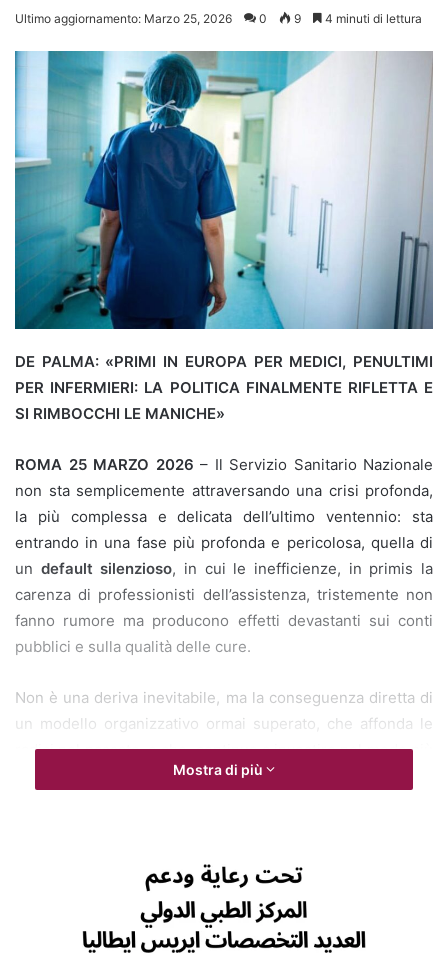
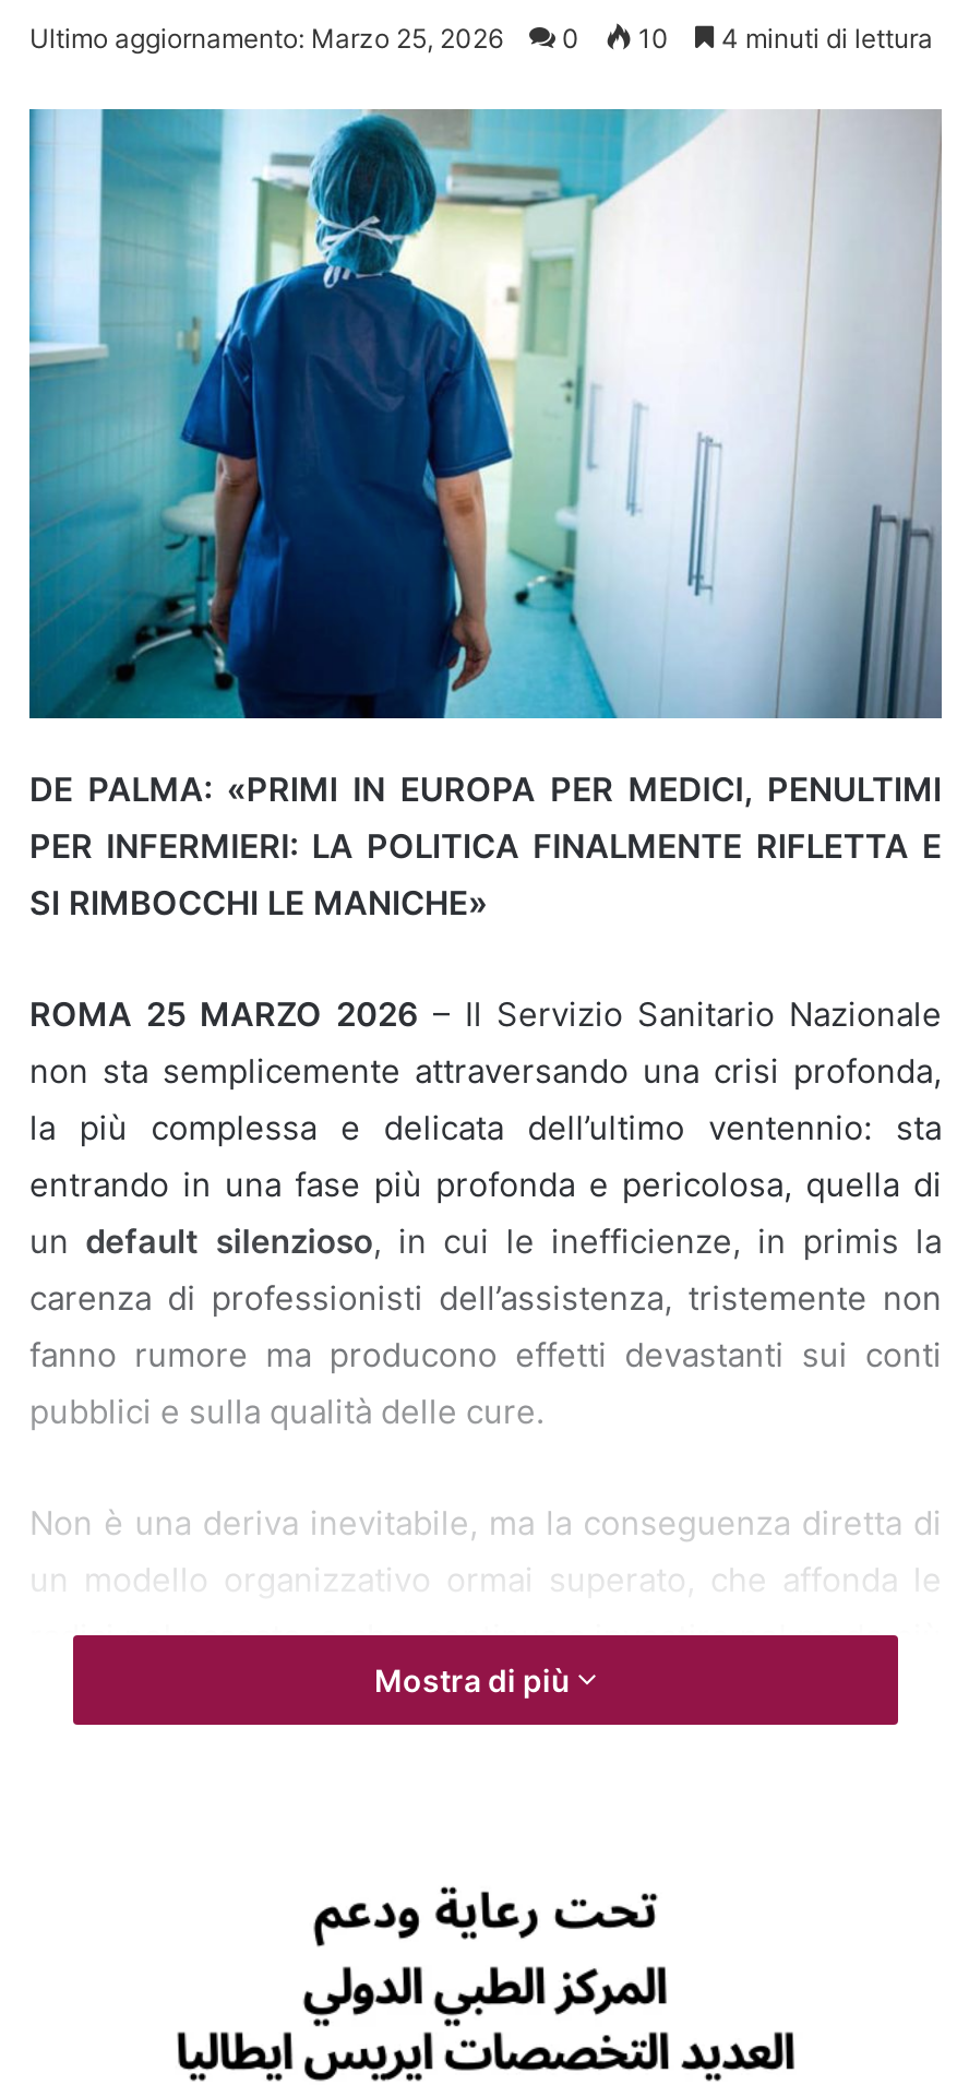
- Ultimo aggiornamento: Marzo 25, 2026 0 9 4 minuti di lettura
+ Ultimo aggiornamento: Marzo 25, 2026 0 10 4 minuti di lettura
